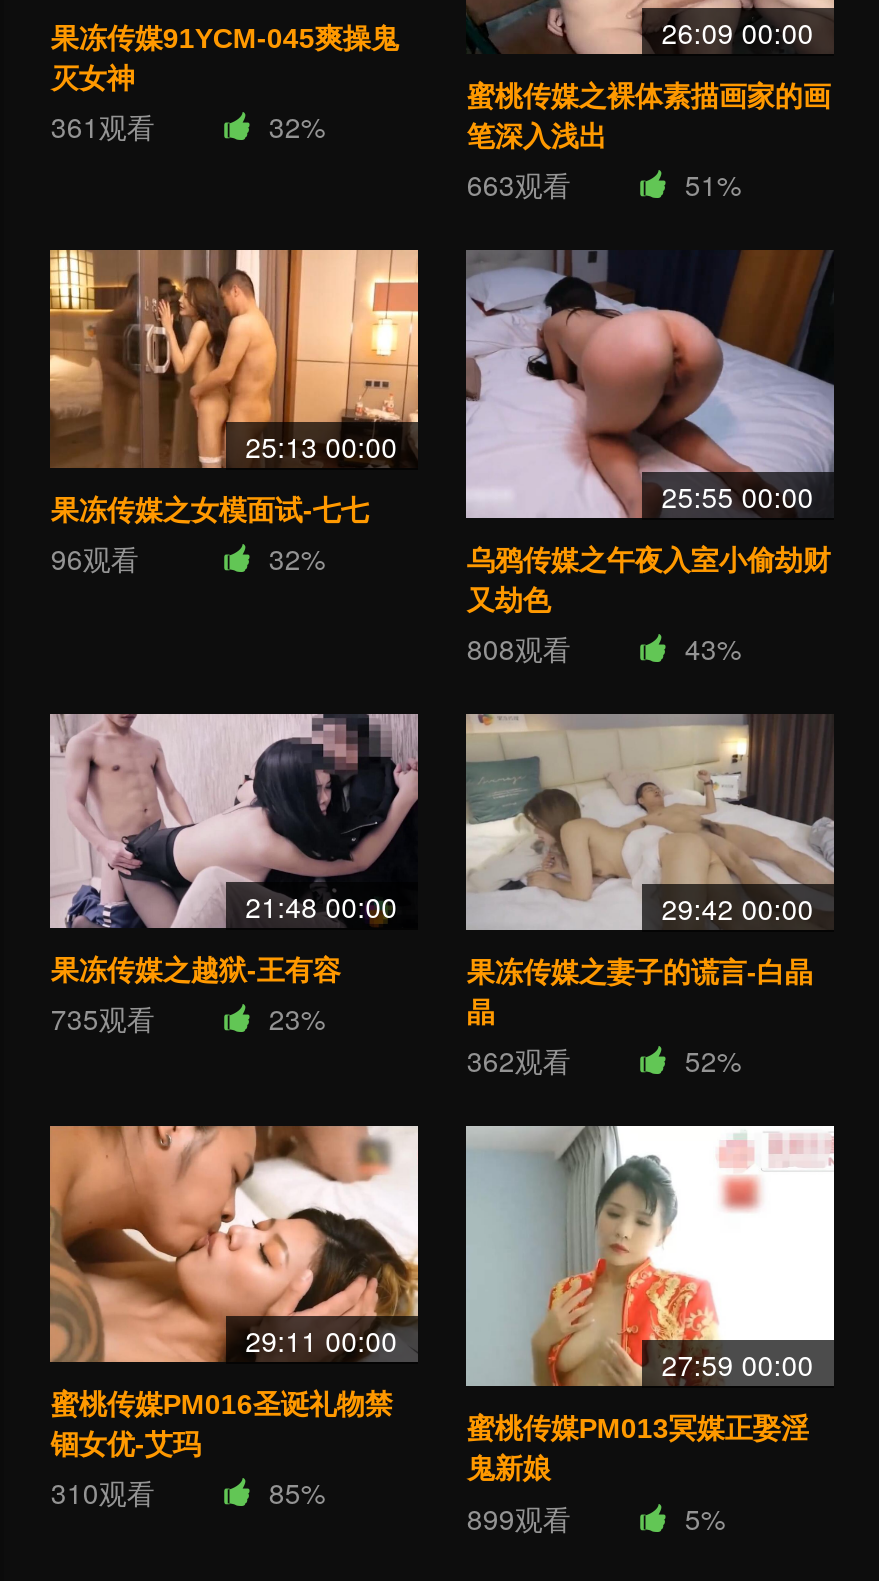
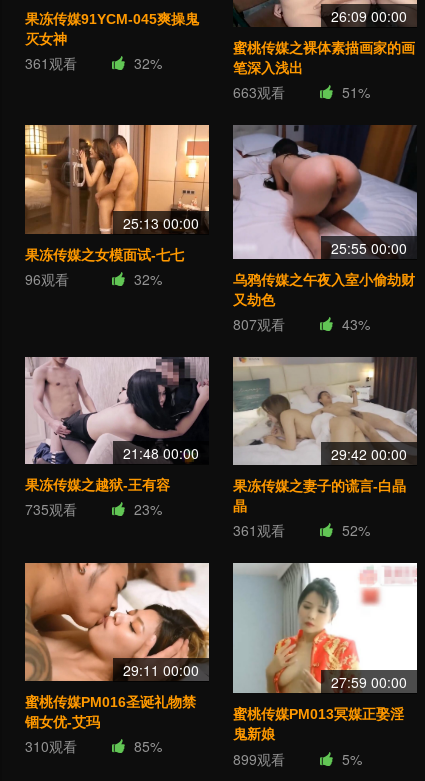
- 808观看
+ 807观看

- 362观看
+ 361观看
